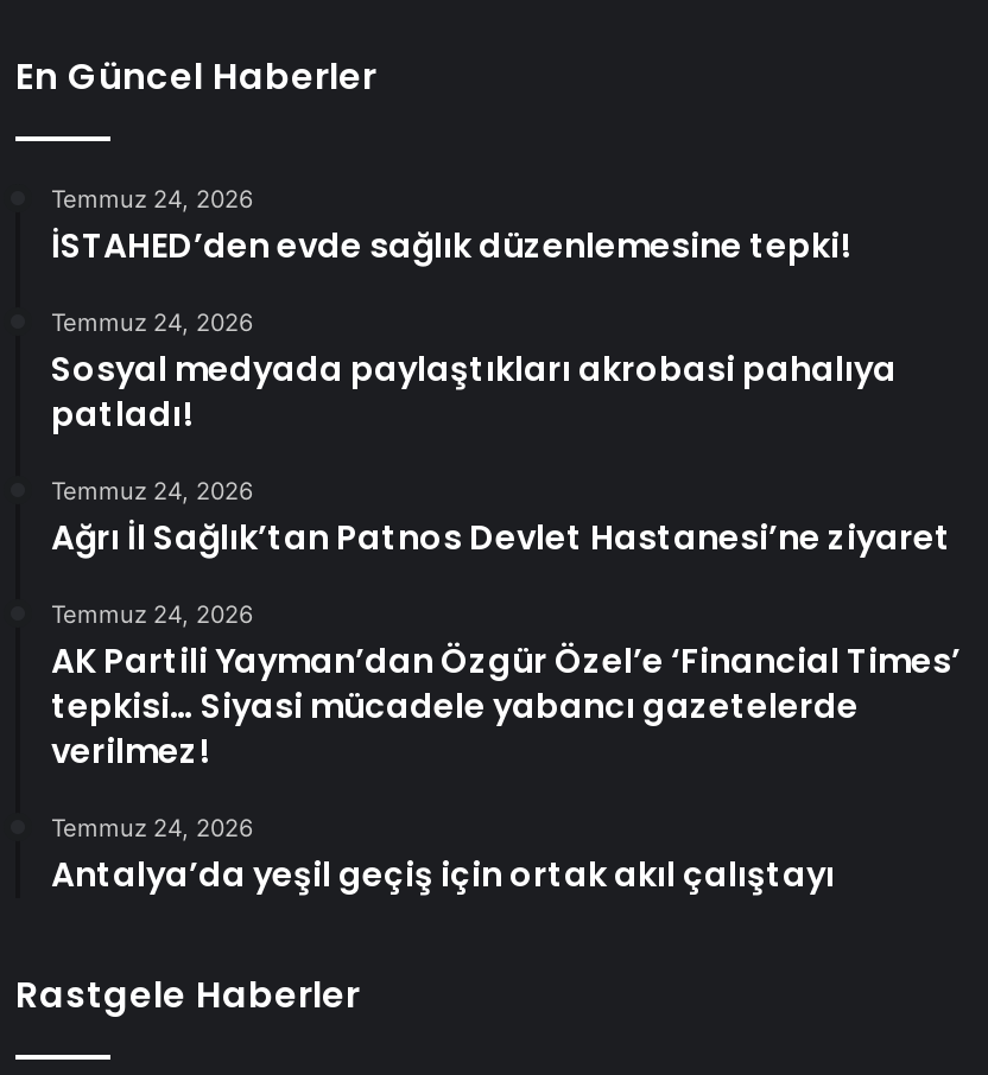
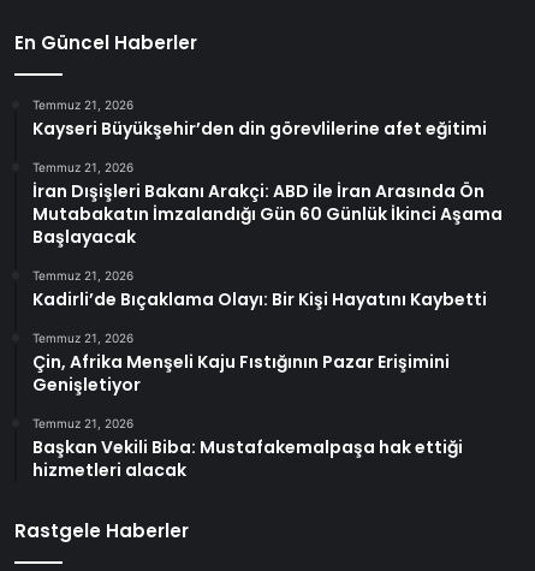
- Temmuz 24, 2026
- İSTAHED’den evde sağlık düzenlemesine tepki!
+ Temmuz 21, 2026
+ Kayseri Büyükşehir’den din görevlilerine afet eğitimi

- Temmuz 24, 2026
- Sosyal medyada paylaştıkları akrobasi pahalıya
- patladı!
+ Temmuz 21, 2026
+ İran Dışişleri Bakanı Arakçi: ABD ile İran Arasında Ön
+ Mutabakatın İmzalandığı Gün 60 Günlük İkinci Aşama
+ Başlayacak

- Temmuz 24, 2026
- Ağrı İl Sağlık’tan Patnos Devlet Hastanesi’ne ziyaret
+ Temmuz 21, 2026
+ Kadirli’de Bıçaklama Olayı: Bir Kişi Hayatını Kaybetti

- Temmuz 24, 2026
- AK Partili Yayman’dan Özgür Özel’e ‘Financial Times’
- tepkisi… Siyasi mücadele yabancı gazetelerde
- verilmez!
+ Temmuz 21, 2026
+ Çin, Afrika Menşeli Kaju Fıstığının Pazar Erişimini
+ Genişletiyor

- Temmuz 24, 2026
- Antalya’da yeşil geçiş için ortak akıl çalıştayı
+ Temmuz 21, 2026
+ Başkan Vekili Biba: Mustafakemalpaşa hak ettiği
+ hizmetleri alacak
